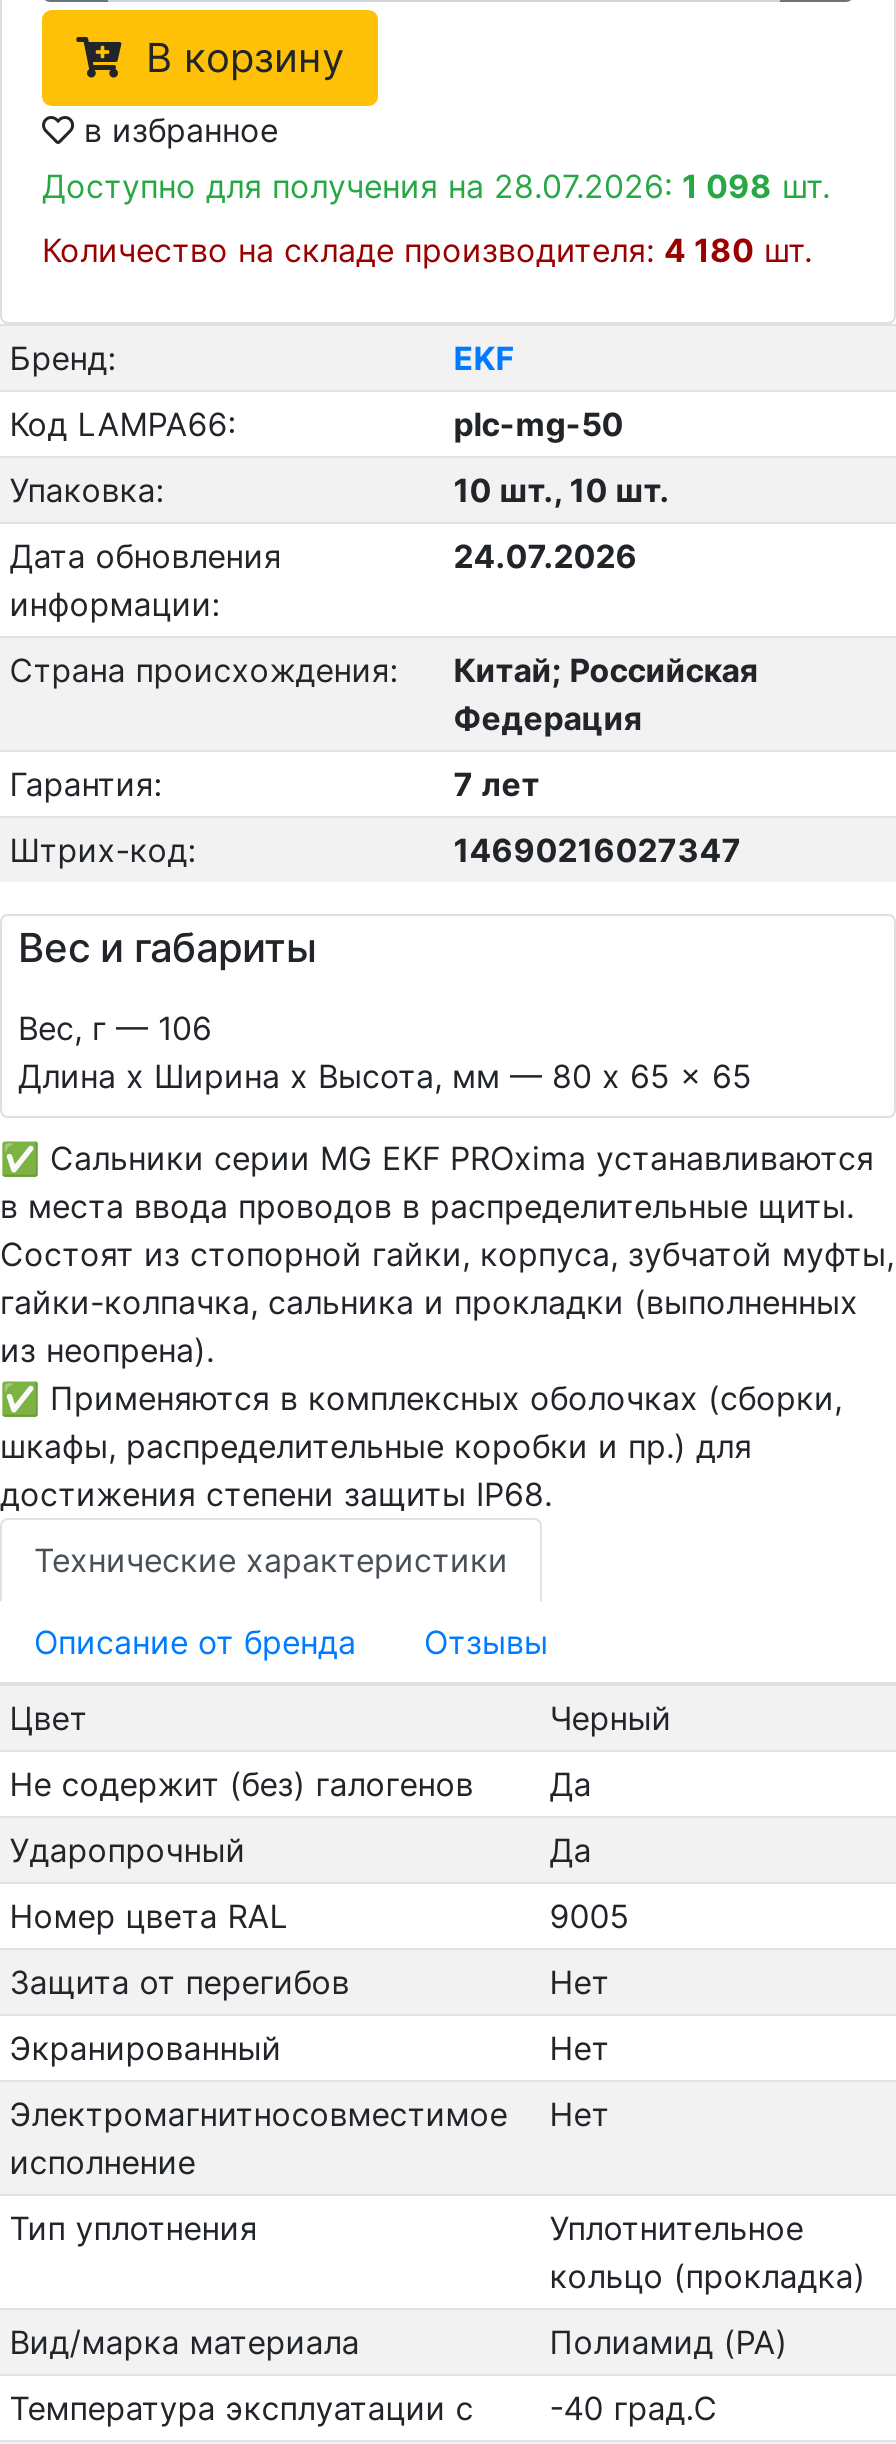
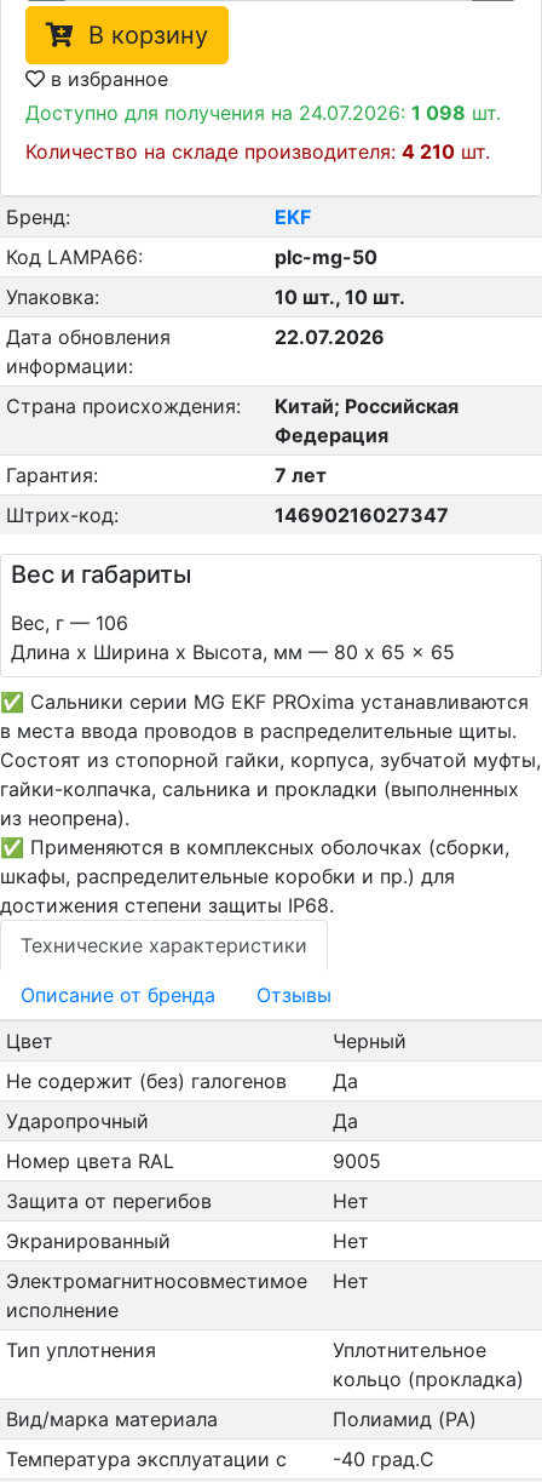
- Доступно для получения на 28.07.2026: 1 098 шт.
+ Доступно для получения на 24.07.2026: 1 098 шт.

- Количество на складе производителя: 4 180 шт.
+ Количество на складе производителя: 4 210 шт.

- 24.07.2026
+ 22.07.2026
